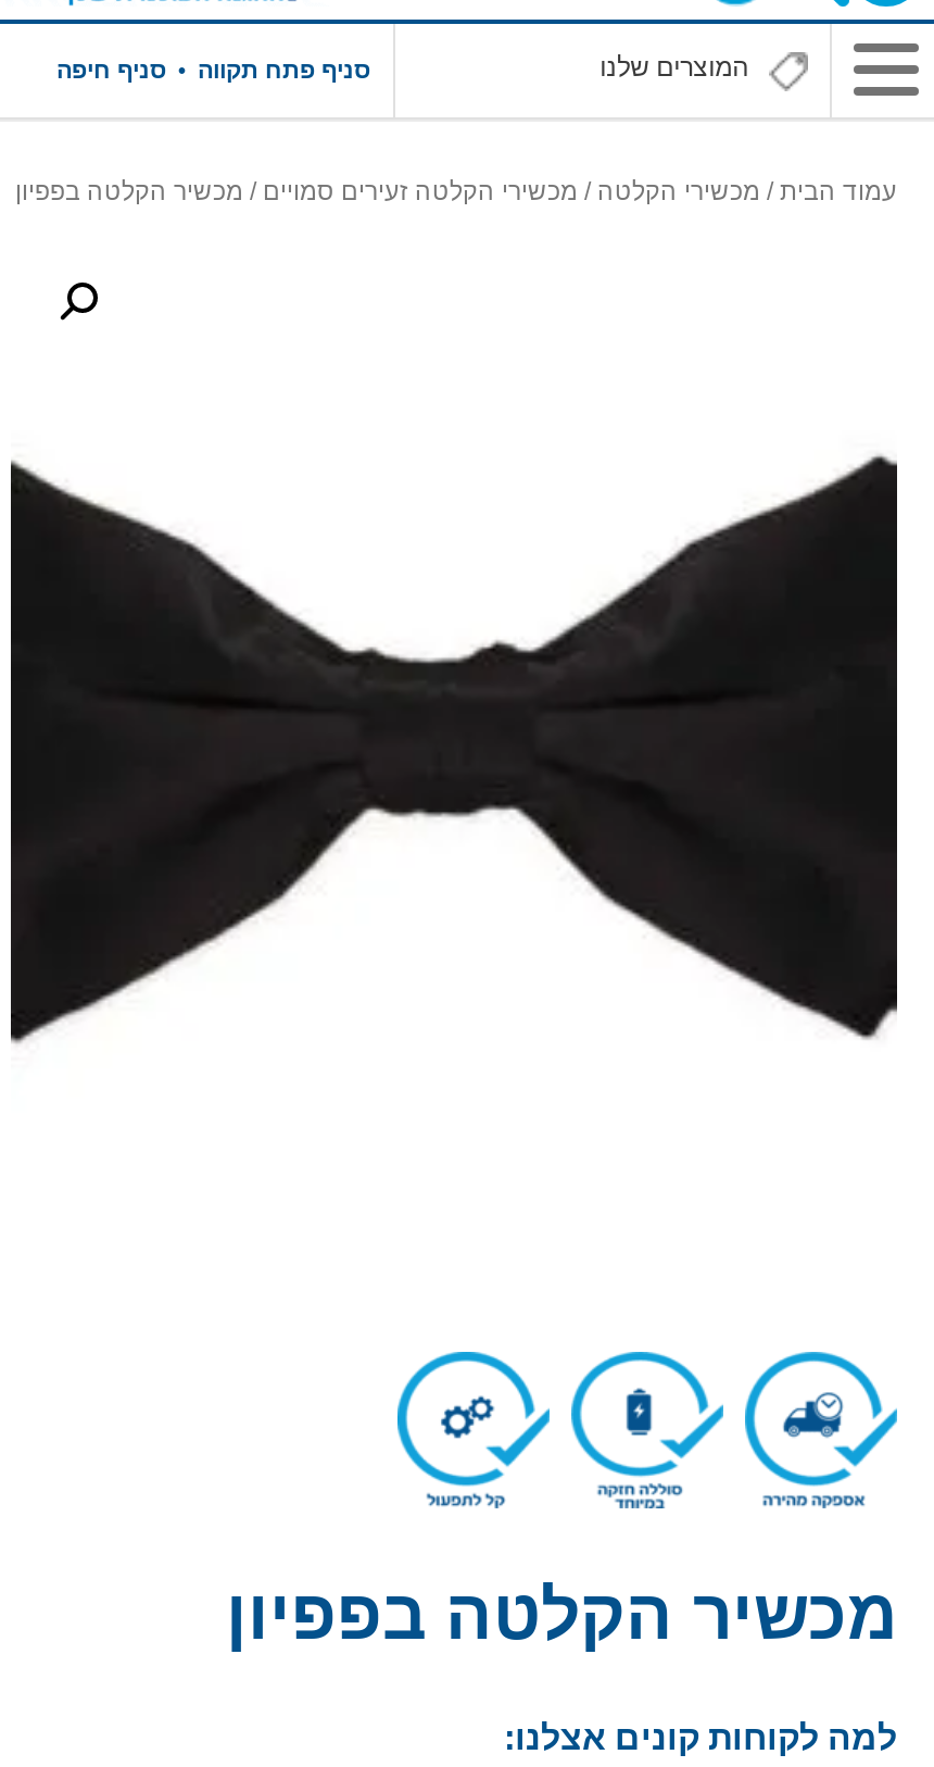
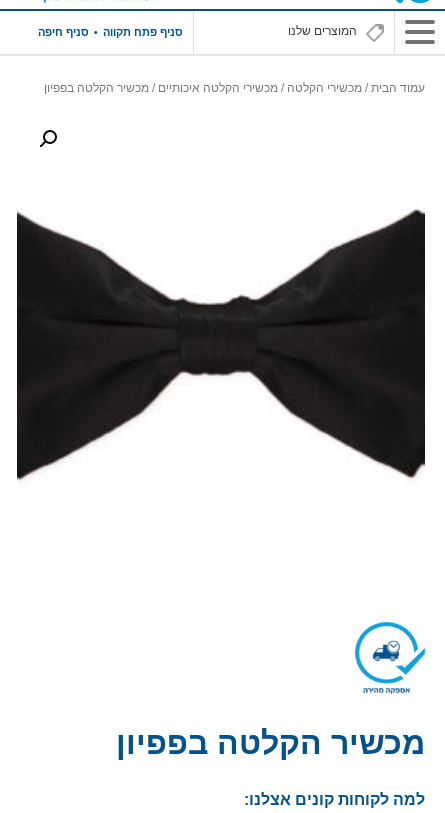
- עמוד הבית / מכשירי הקלטה / מכשירי הקלטה זעירים סמויים / מכשיר הקלטה בפפיון
+ עמוד הבית / מכשירי הקלטה / מכשירי הקלטה איכותיים / מכשיר הקלטה בפפיון

- [image]

- [image]
